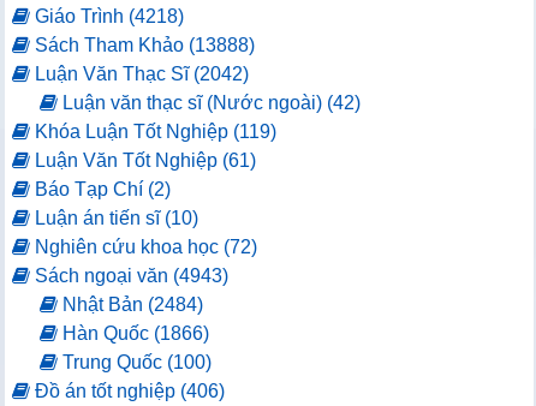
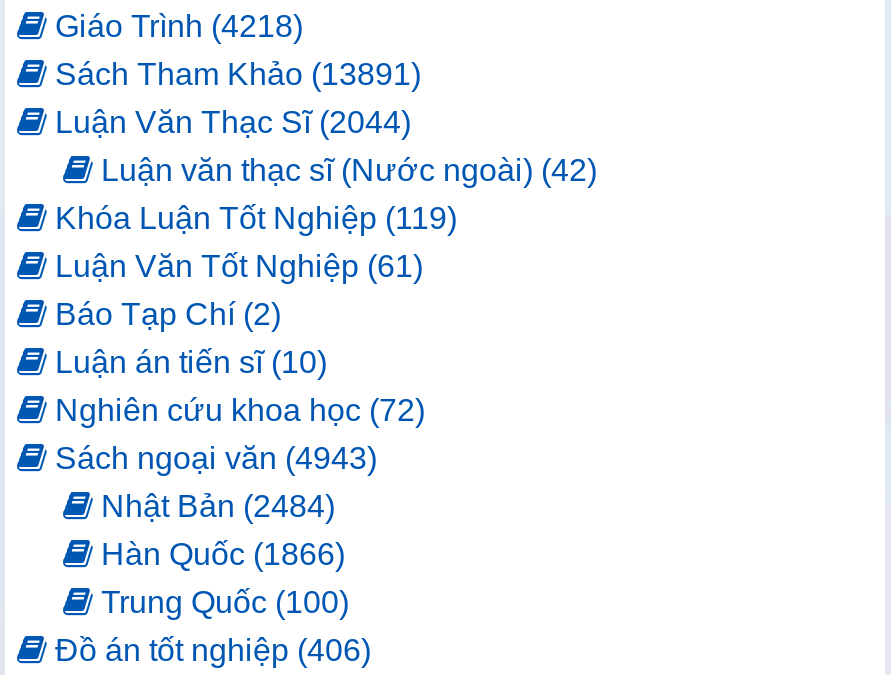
- Sách Tham Khảo (13888)
+ Sách Tham Khảo (13891)

- Luận Văn Thạc Sĩ (2042)
+ Luận Văn Thạc Sĩ (2044)
